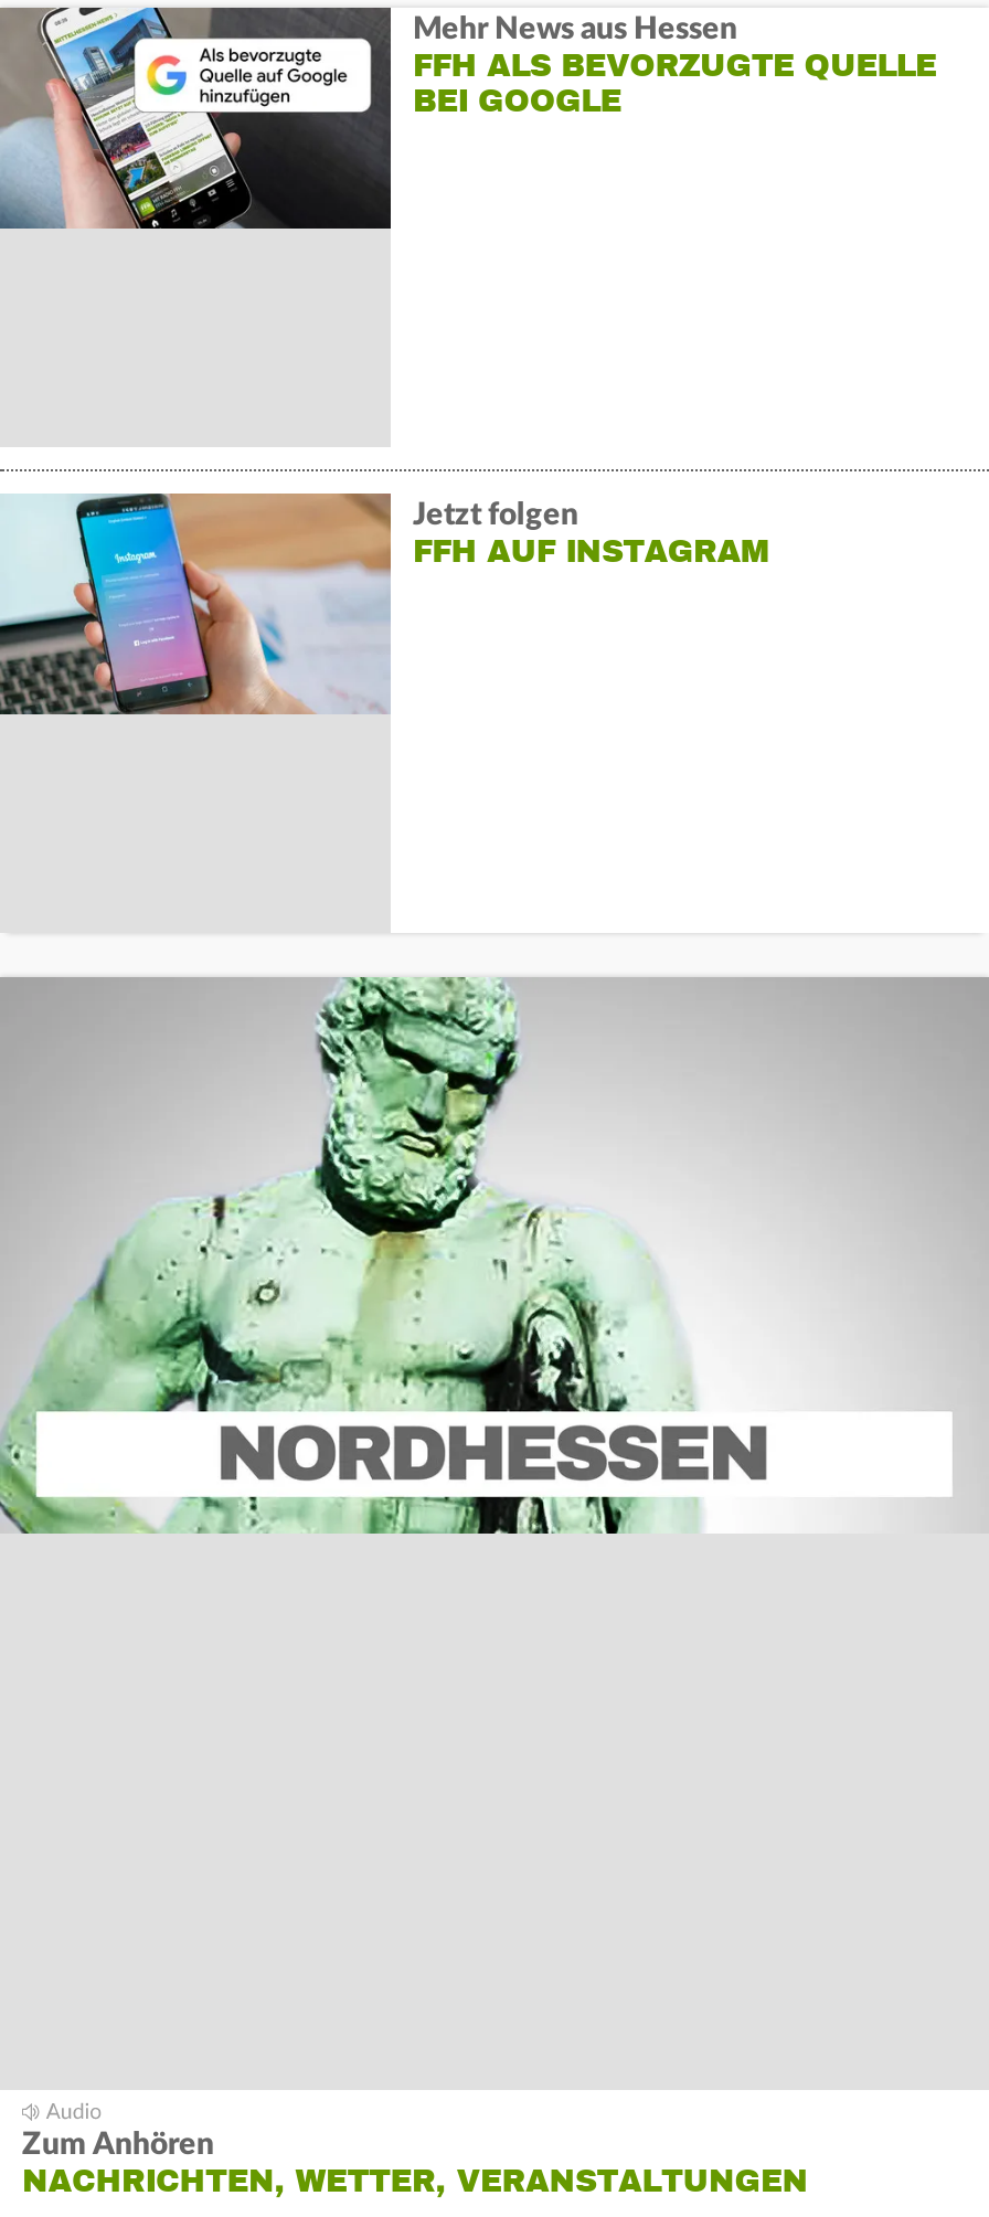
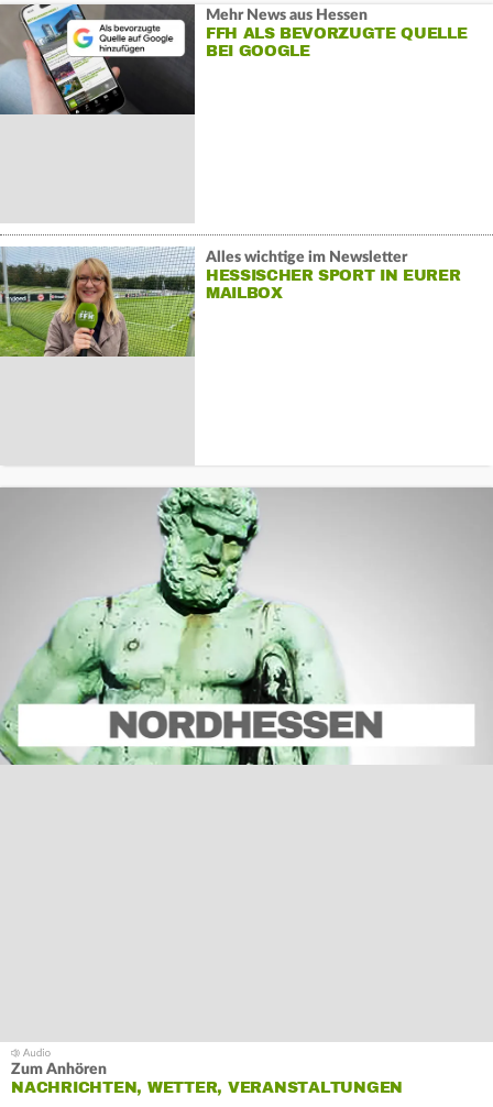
- [image]
- Jetzt folgen
- FFH AUF INSTAGRAM
+ [image]
+ Alles wichtige im Newsletter
+ HESSISCHER SPORT IN EURER
+ MAILBOX
